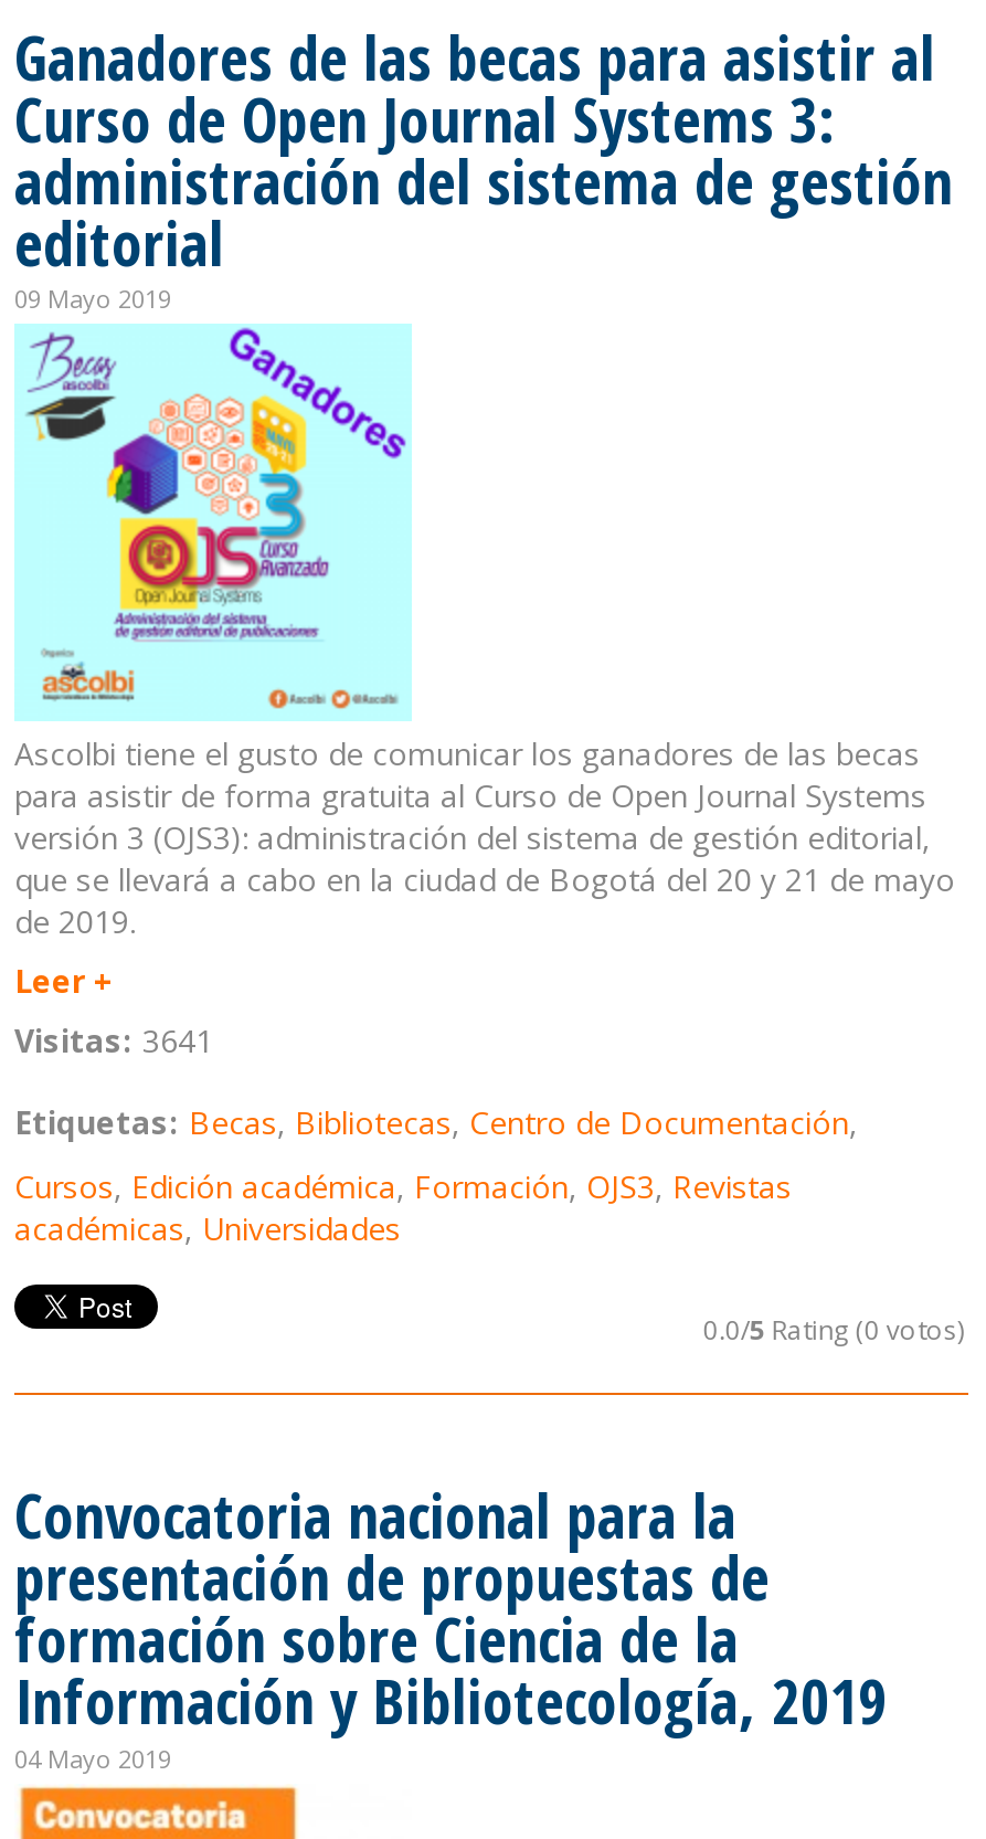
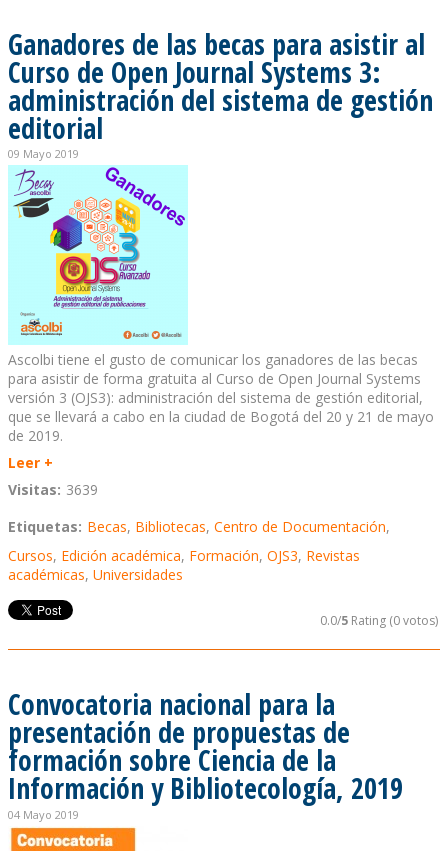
- Visitas: 3641
+ Visitas: 3639
